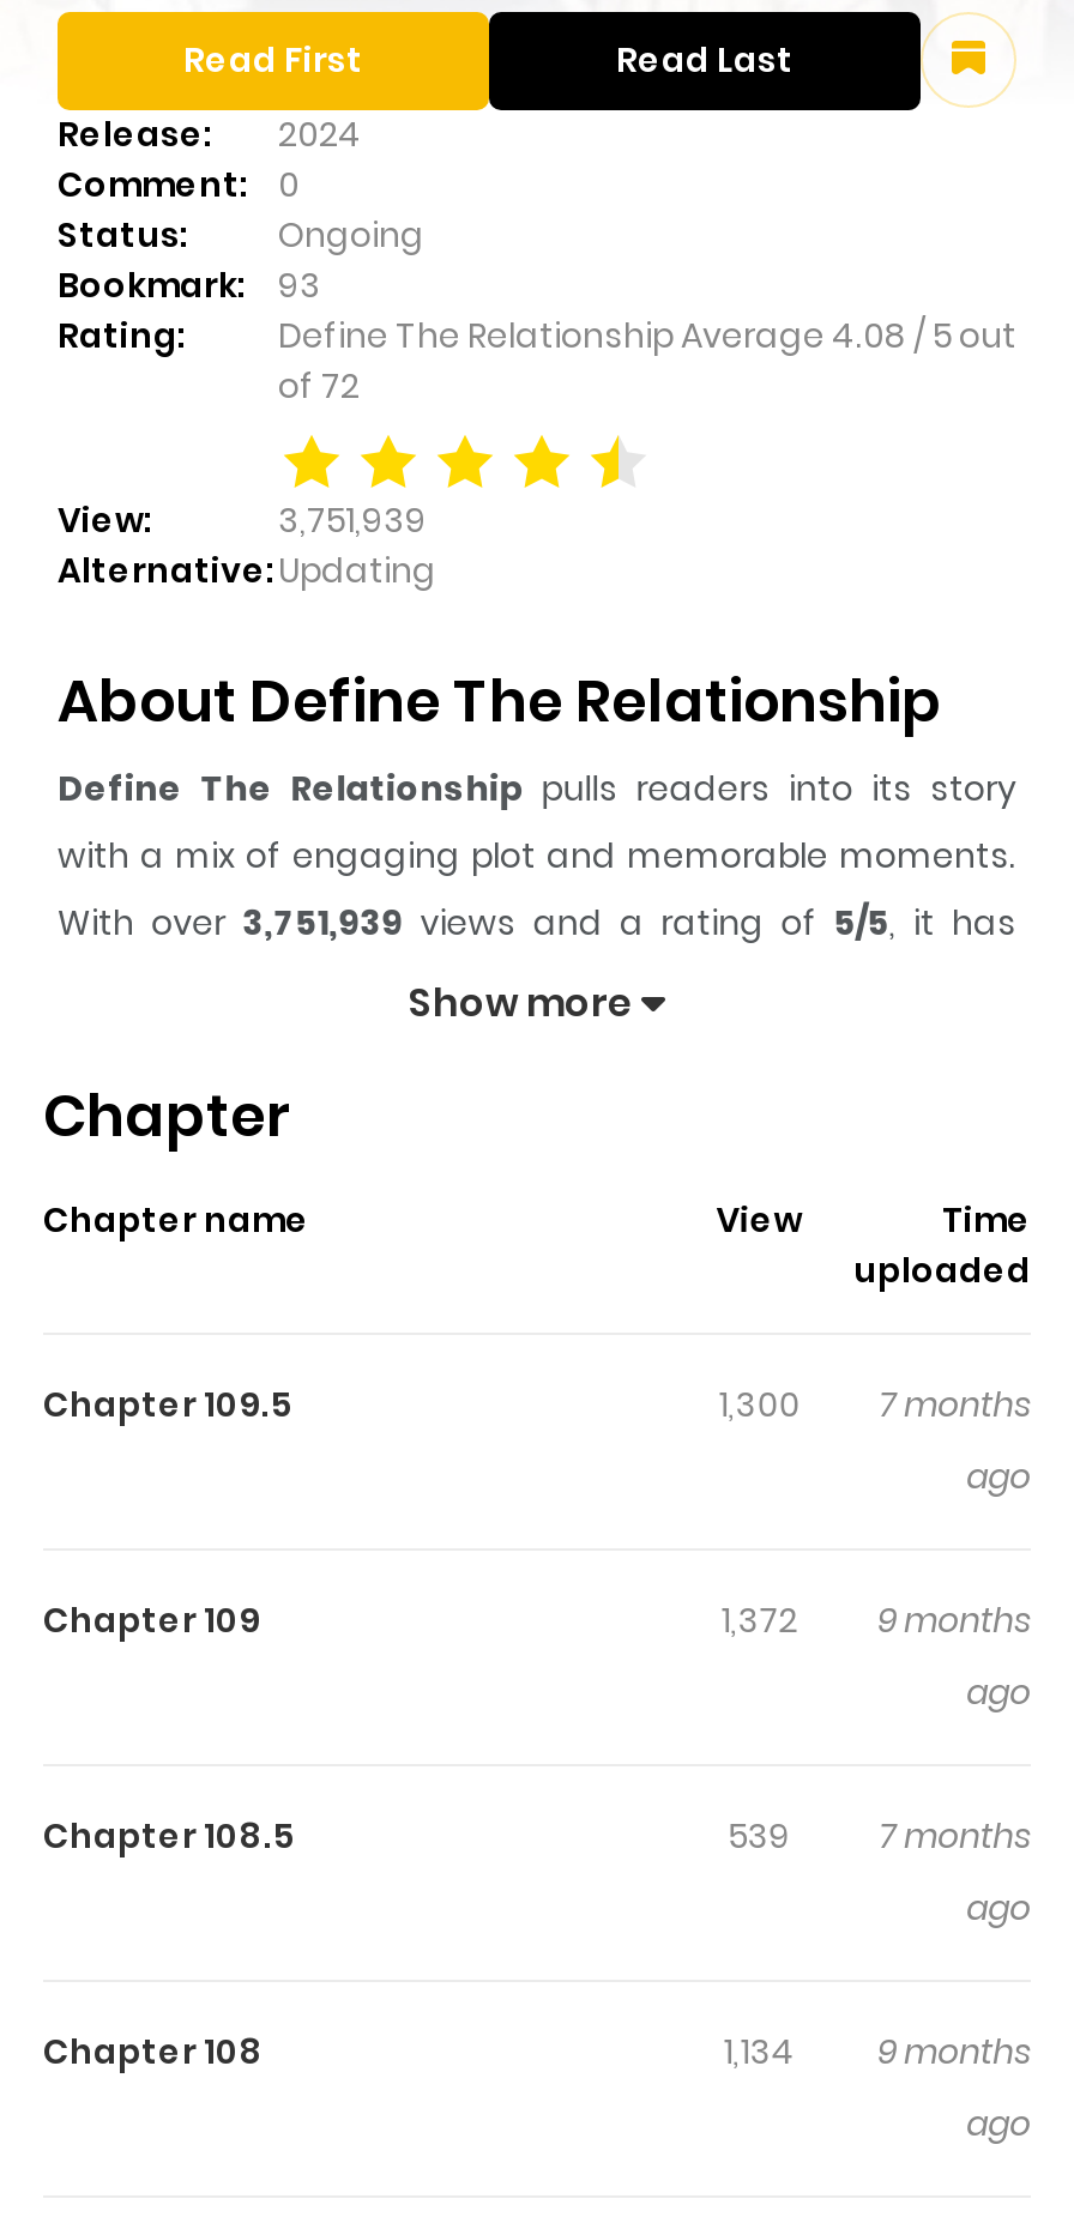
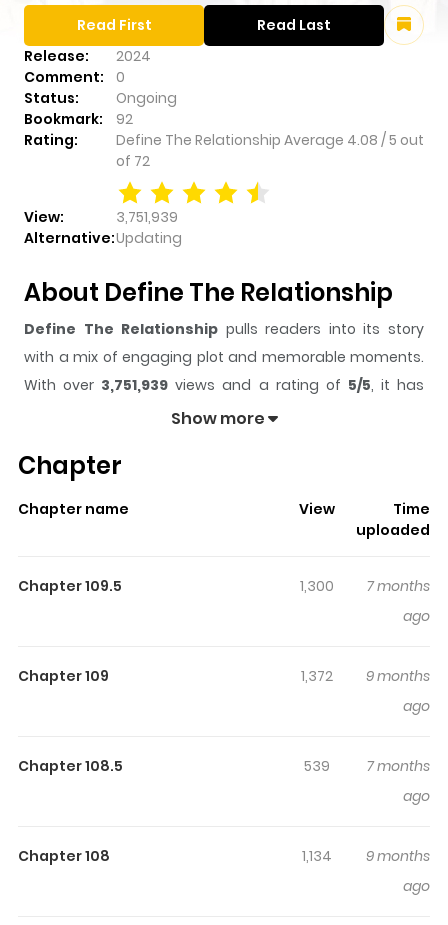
- Bookmark: 93
+ Bookmark: 92
